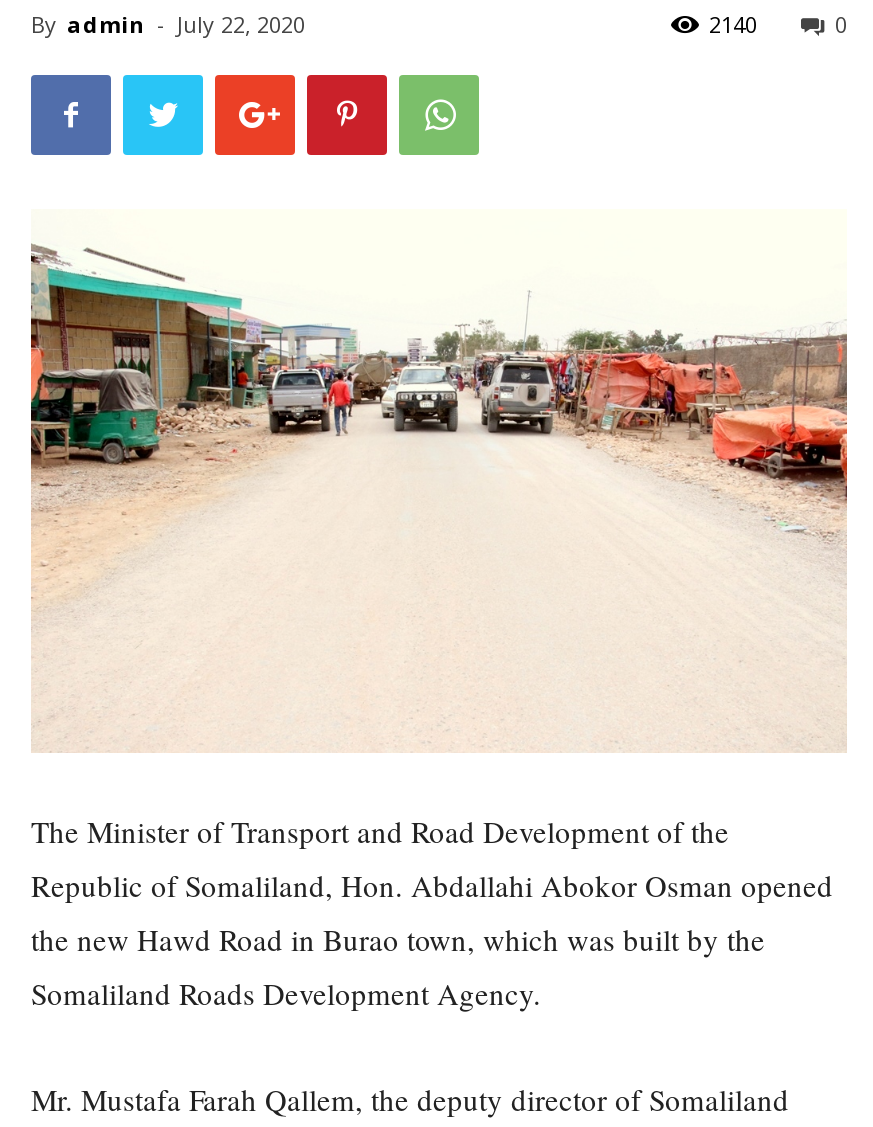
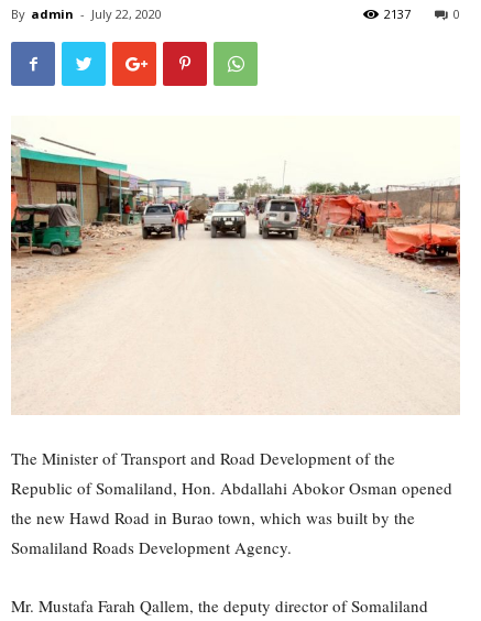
- 2140
+ 2137
